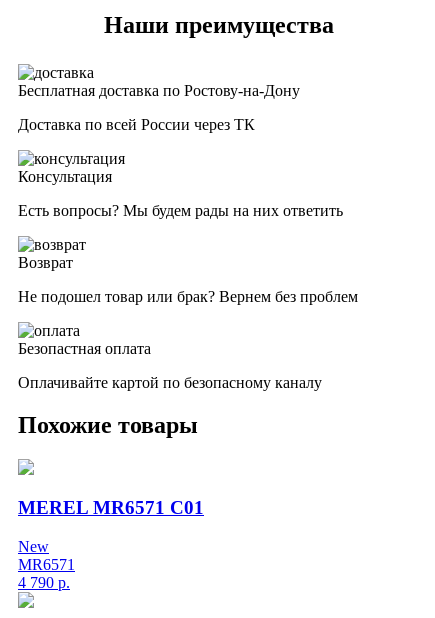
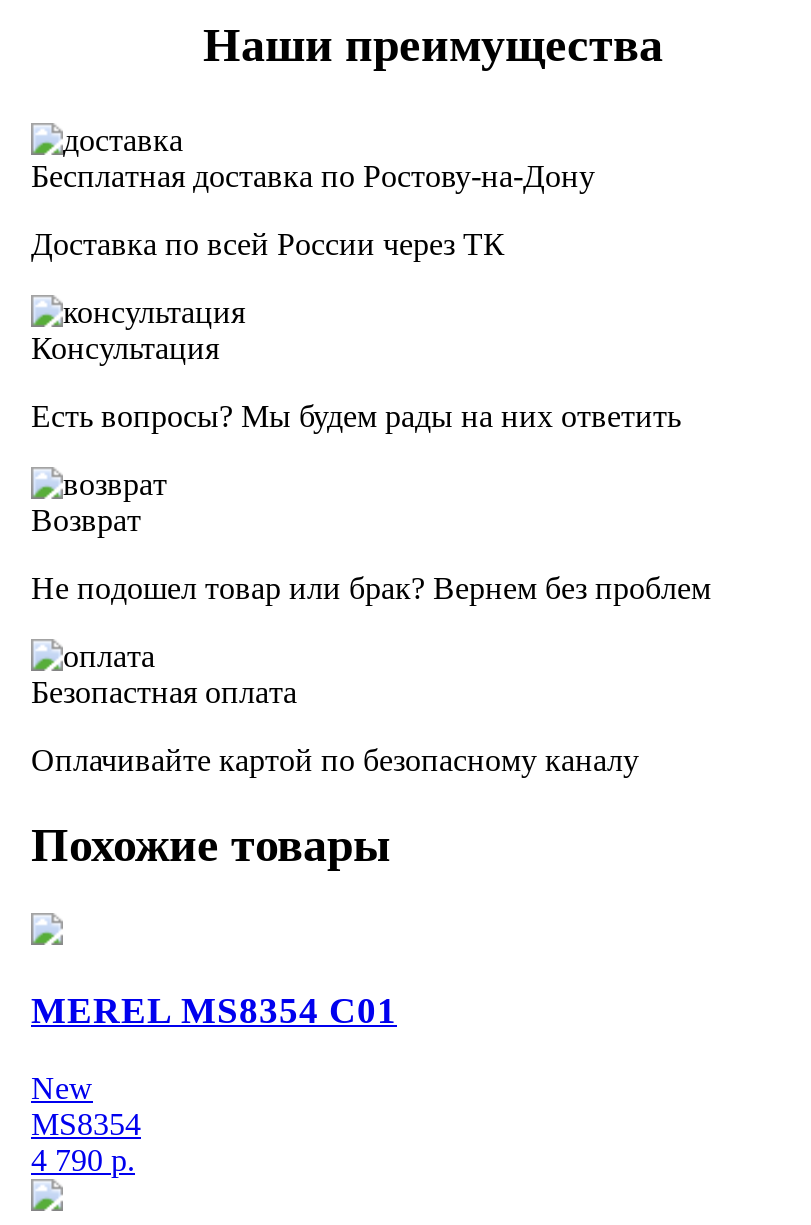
- MEREL MR6571 C01
+ MEREL MS8354 C01

- MR6571
+ MS8354
